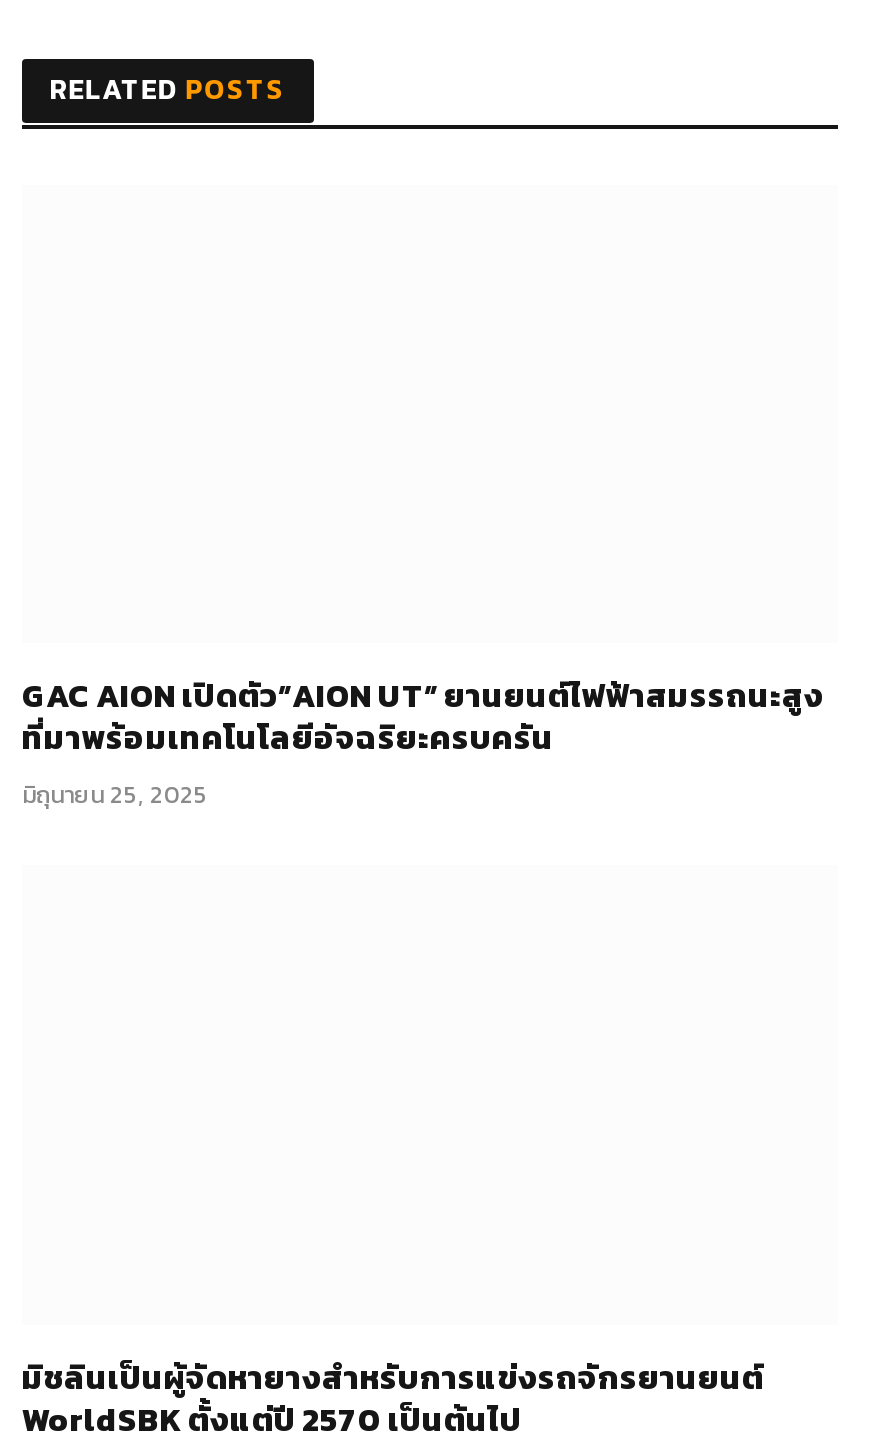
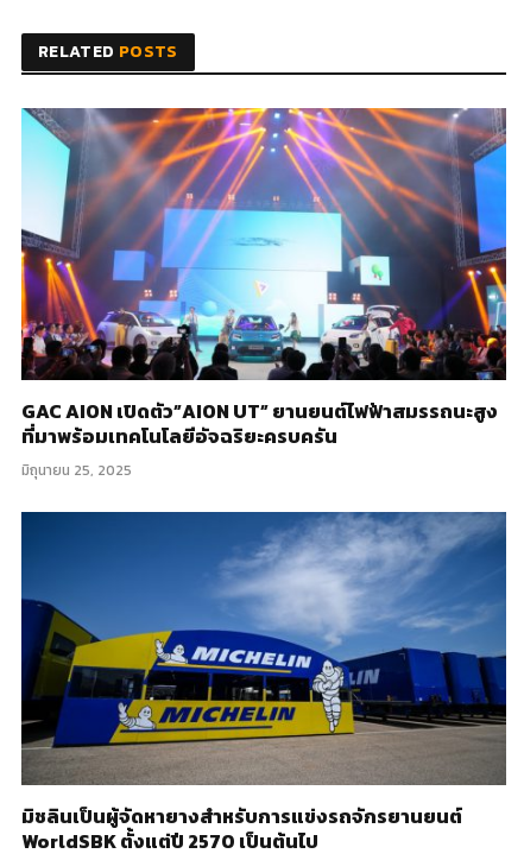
+ [image]

+ [image]
